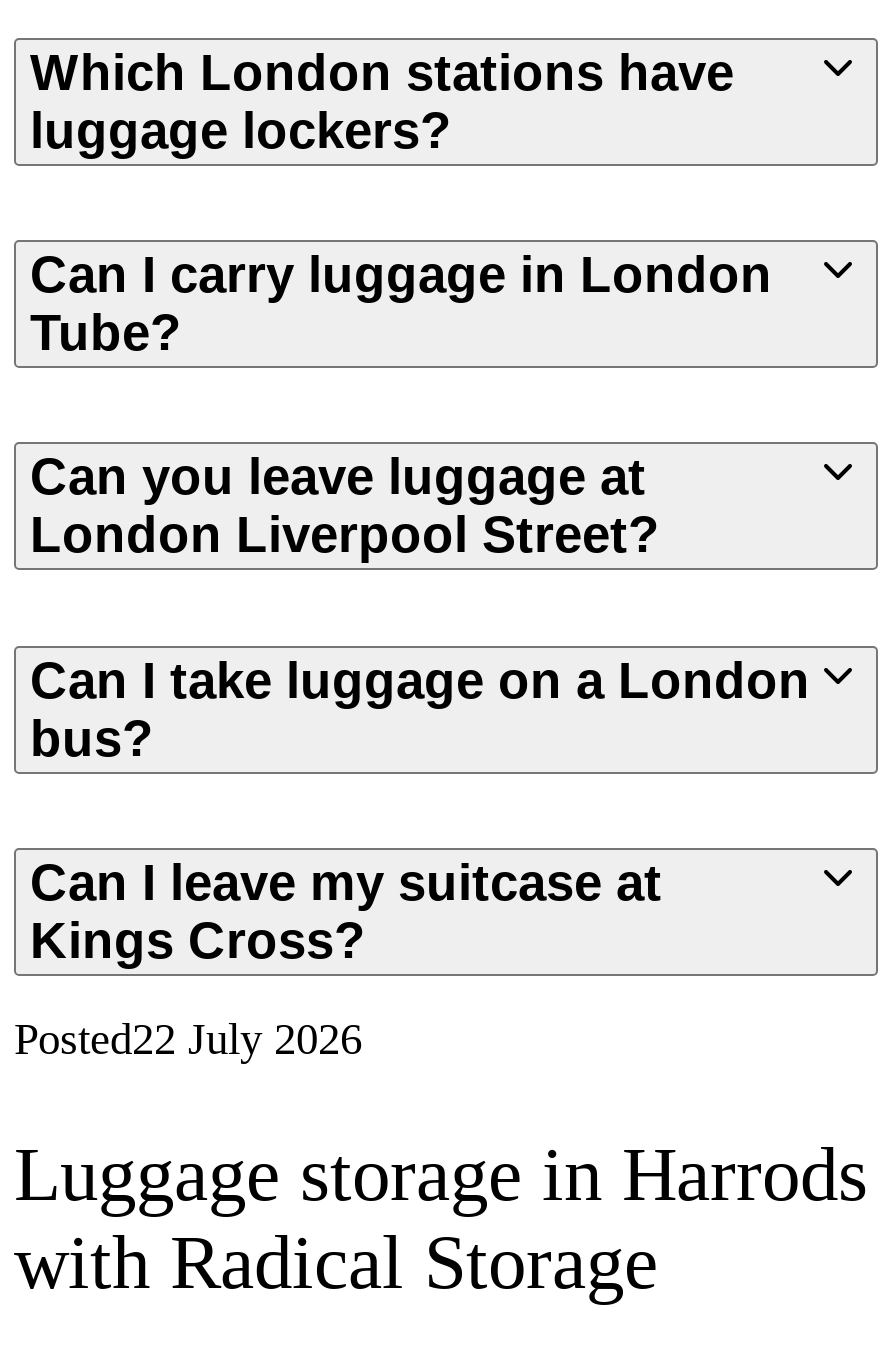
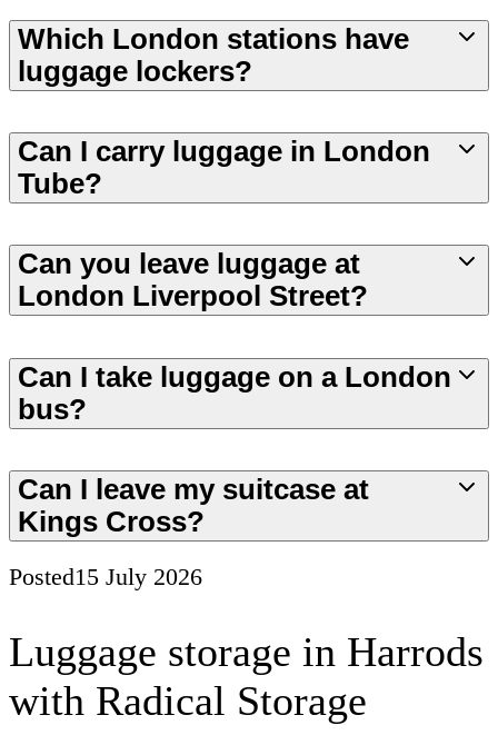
- Posted22 July 2026
+ Posted15 July 2026
